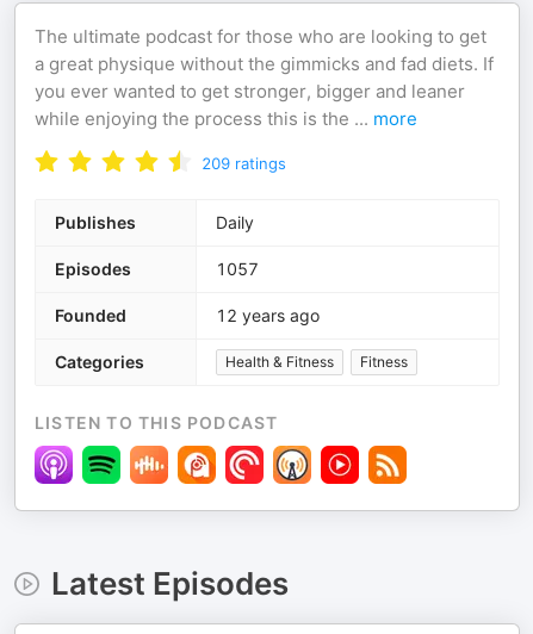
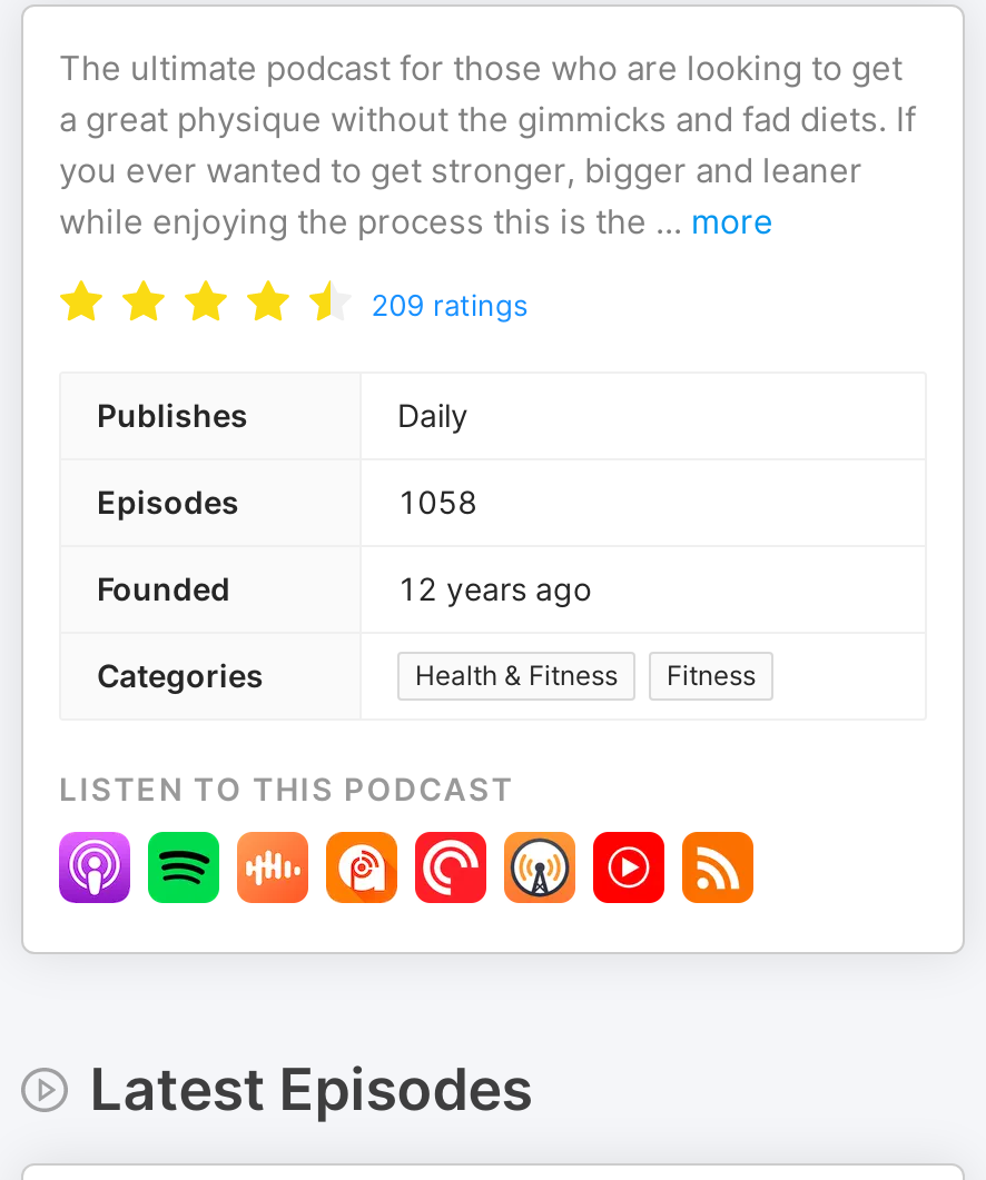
- 1057
+ 1058
